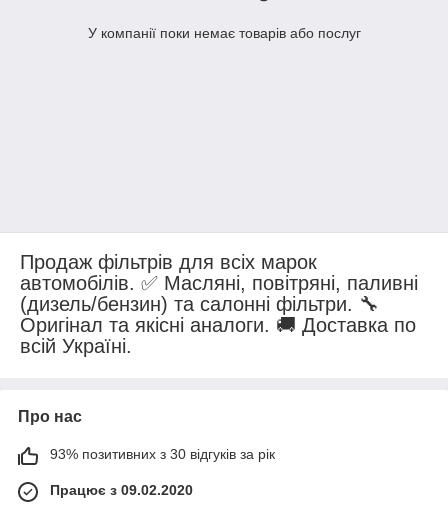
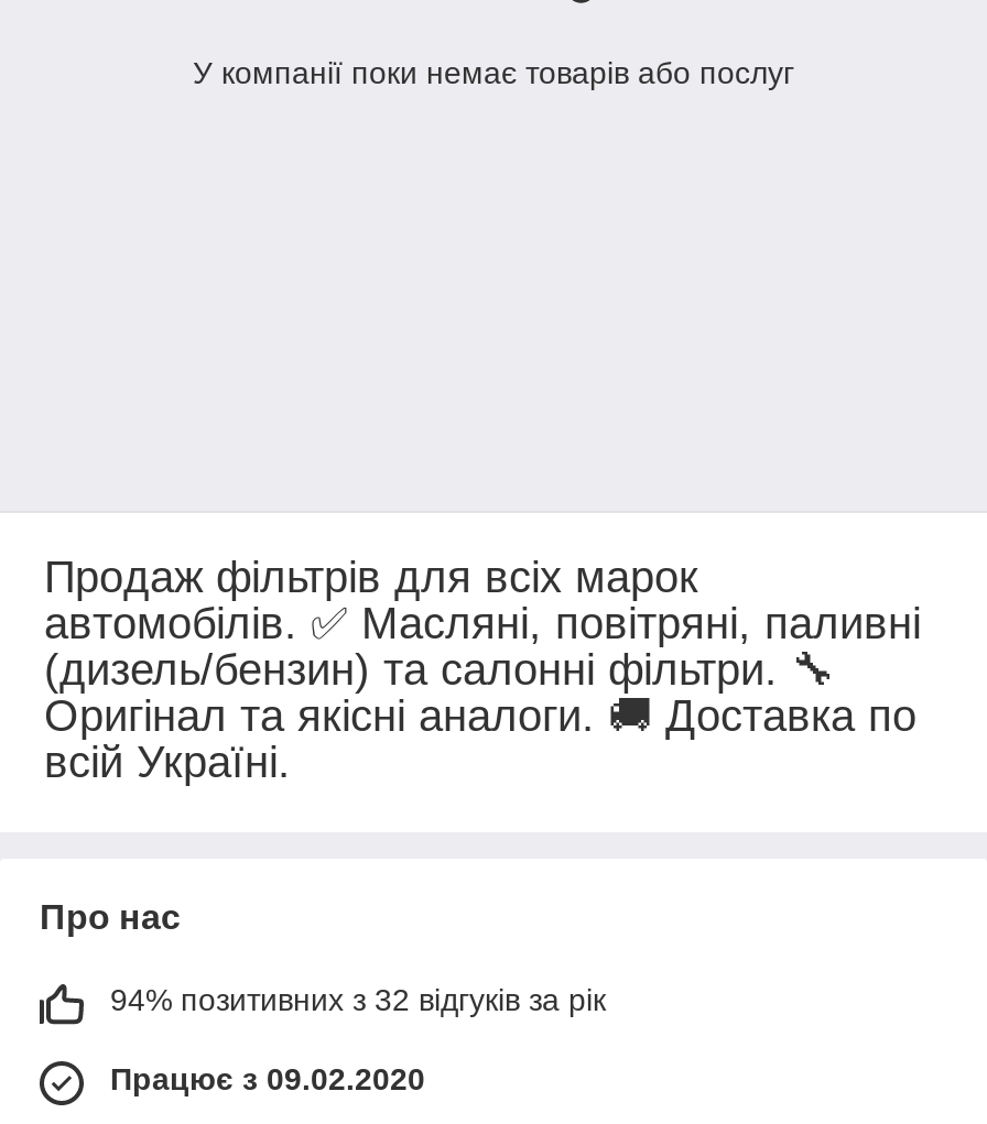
- 93% позитивних з 30 відгуків за рік
+ 94% позитивних з 32 відгуків за рік
